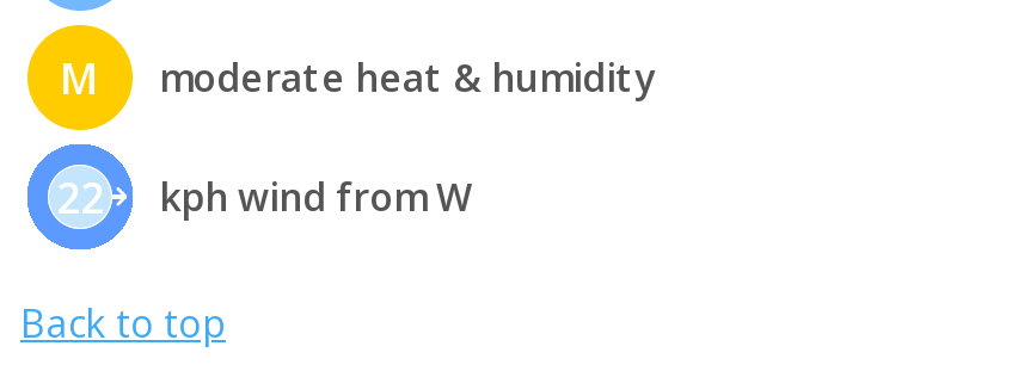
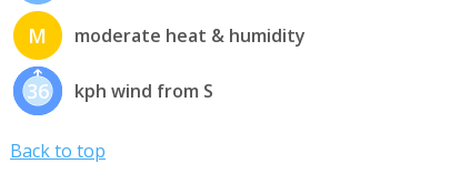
- 22
+ 36

- kph wind from W
+ kph wind from S
